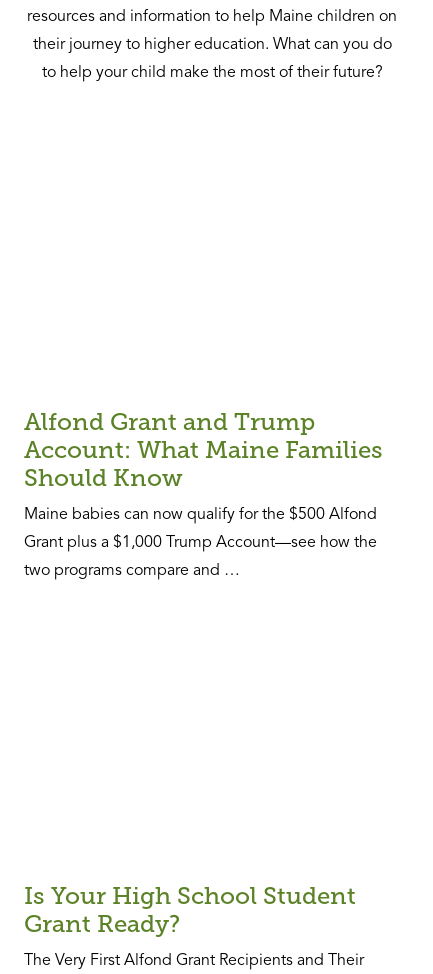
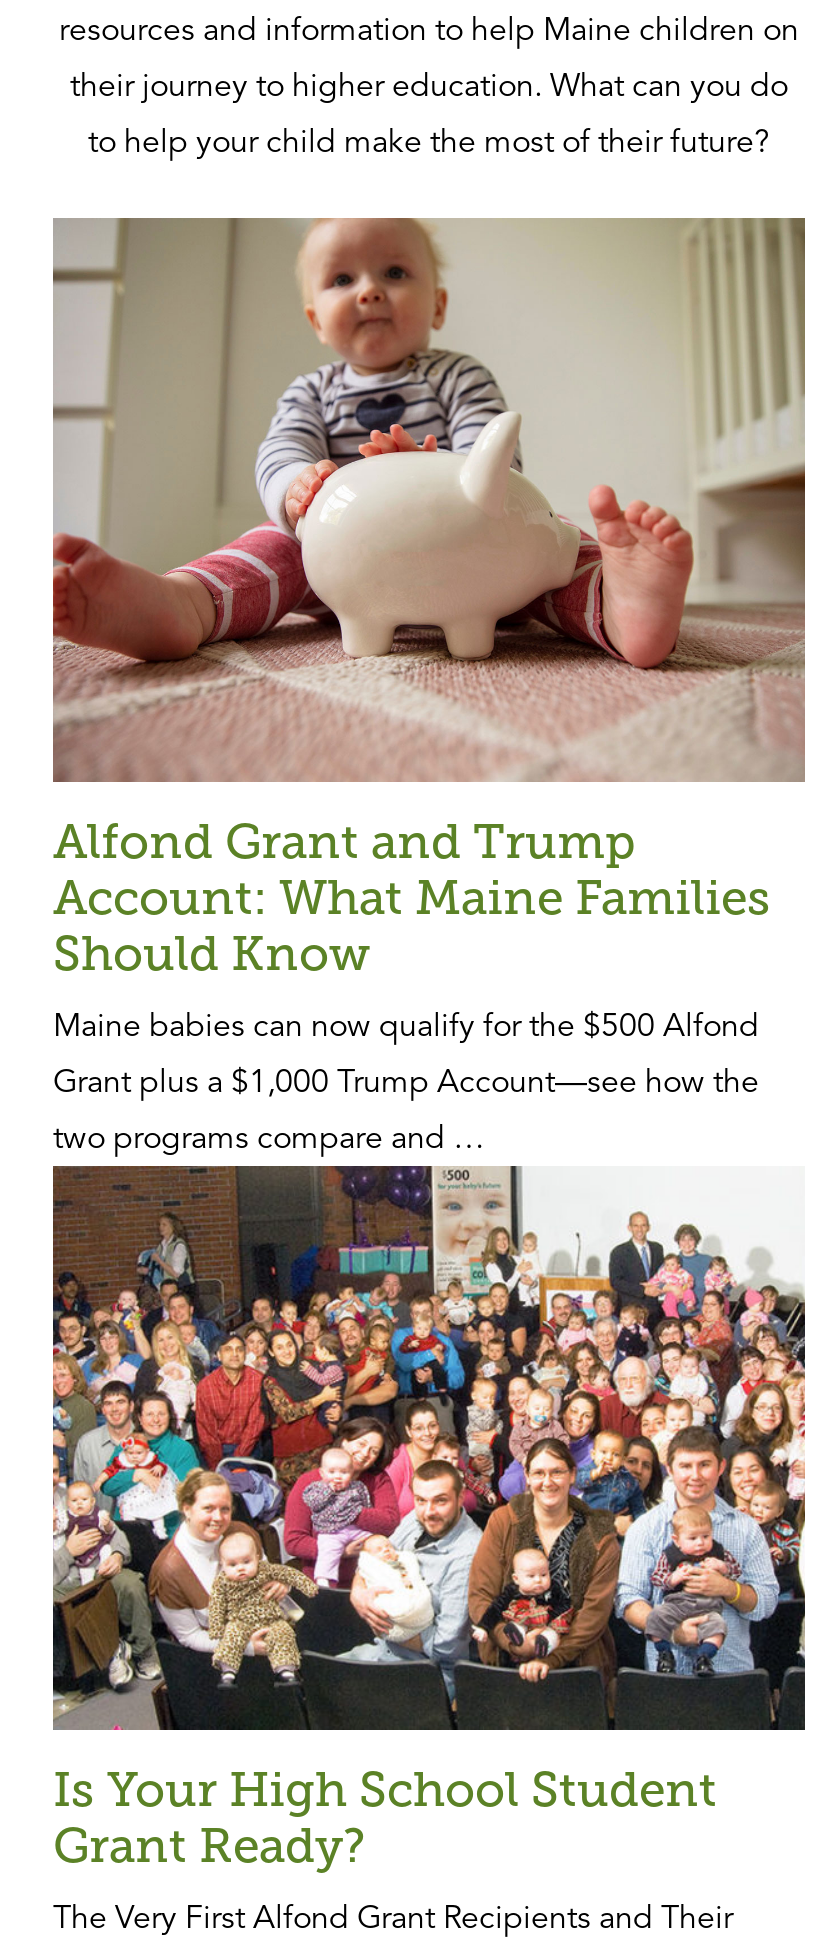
+ [image]

+ [image]
